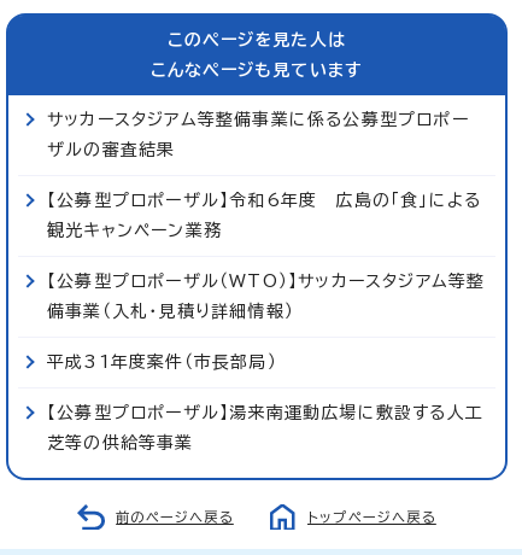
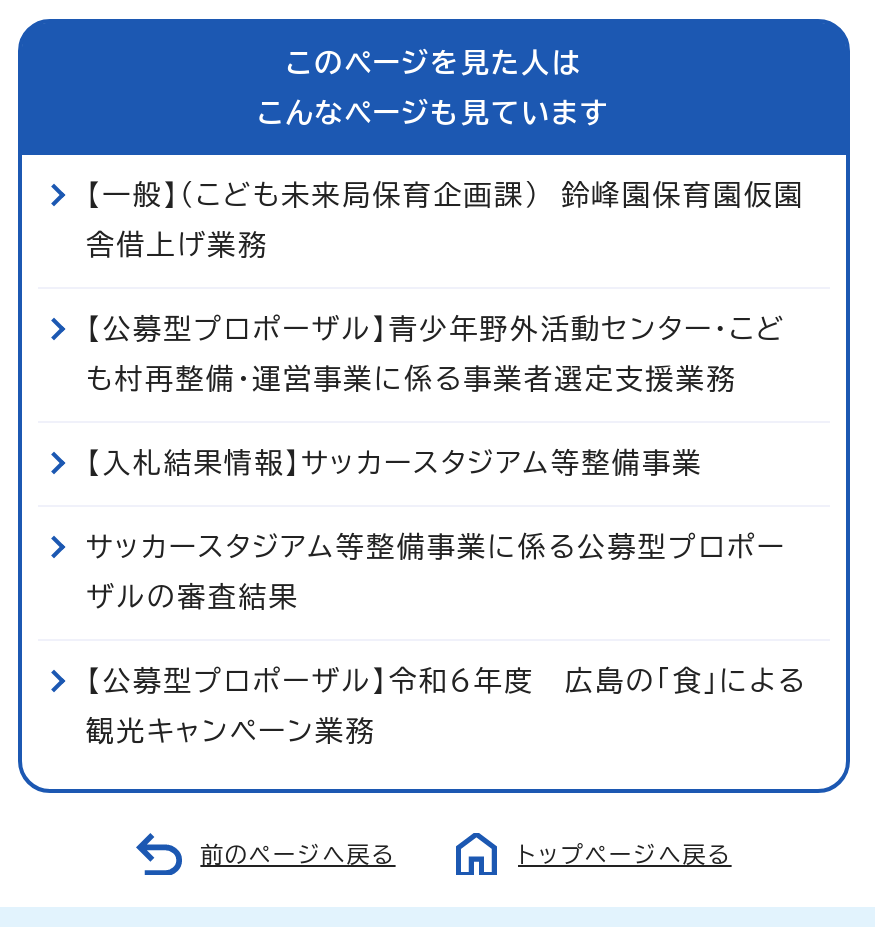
+ 【一般】（こども未来局保育企画課） 鈴峰園保育園仮園
+ 舎借上げ業務
+ 【公募型プロポーザル】青少年野外活動センター・こど
+ も村再整備・運営事業に係る事業者選定支援業務
+ 【入札結果情報】サッカースタジアム等整備事業

moved down: サッカースタジアム等整備事業に係る公募型プロポー | ザルの審査結果 | 【公募型プロポーザル】令和6年度 広島の「食」による | 観光キャンペーン業務

- 【公募型プロポーザル（WTO）】サッカースタジアム等整
- 備事業（入札・見積り詳細情報）
- 平成31年度案件（市長部局）
- 【公募型プロポーザル】湯来南運動広場に敷設する人工
- 芝等の供給等事業
